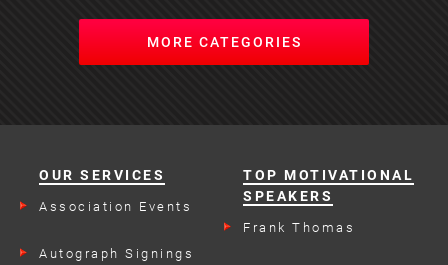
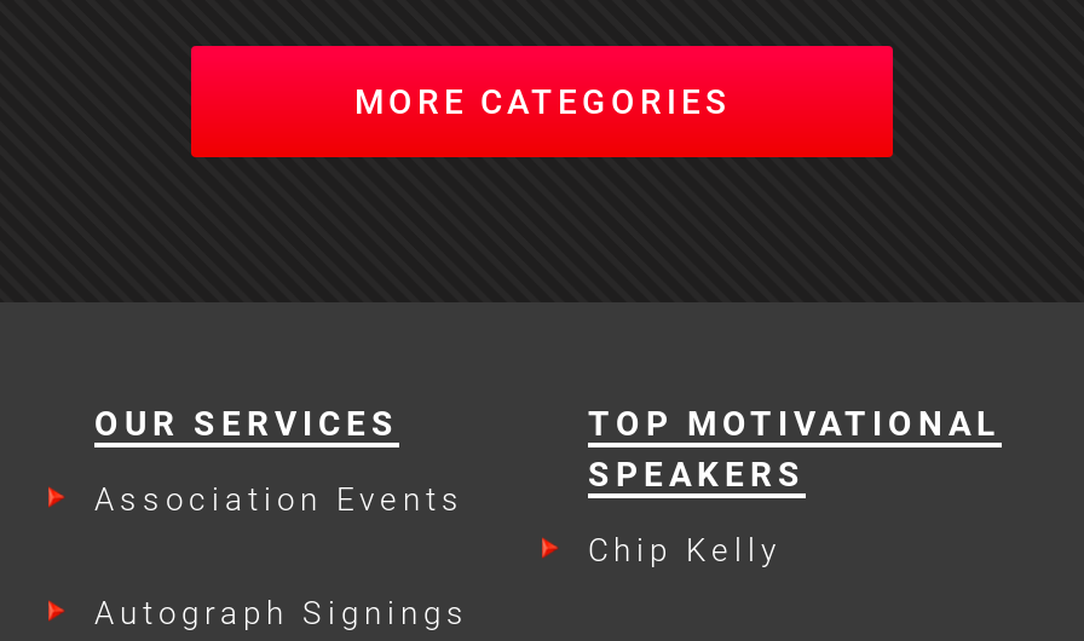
- Frank Thomas
+ Chip Kelly
